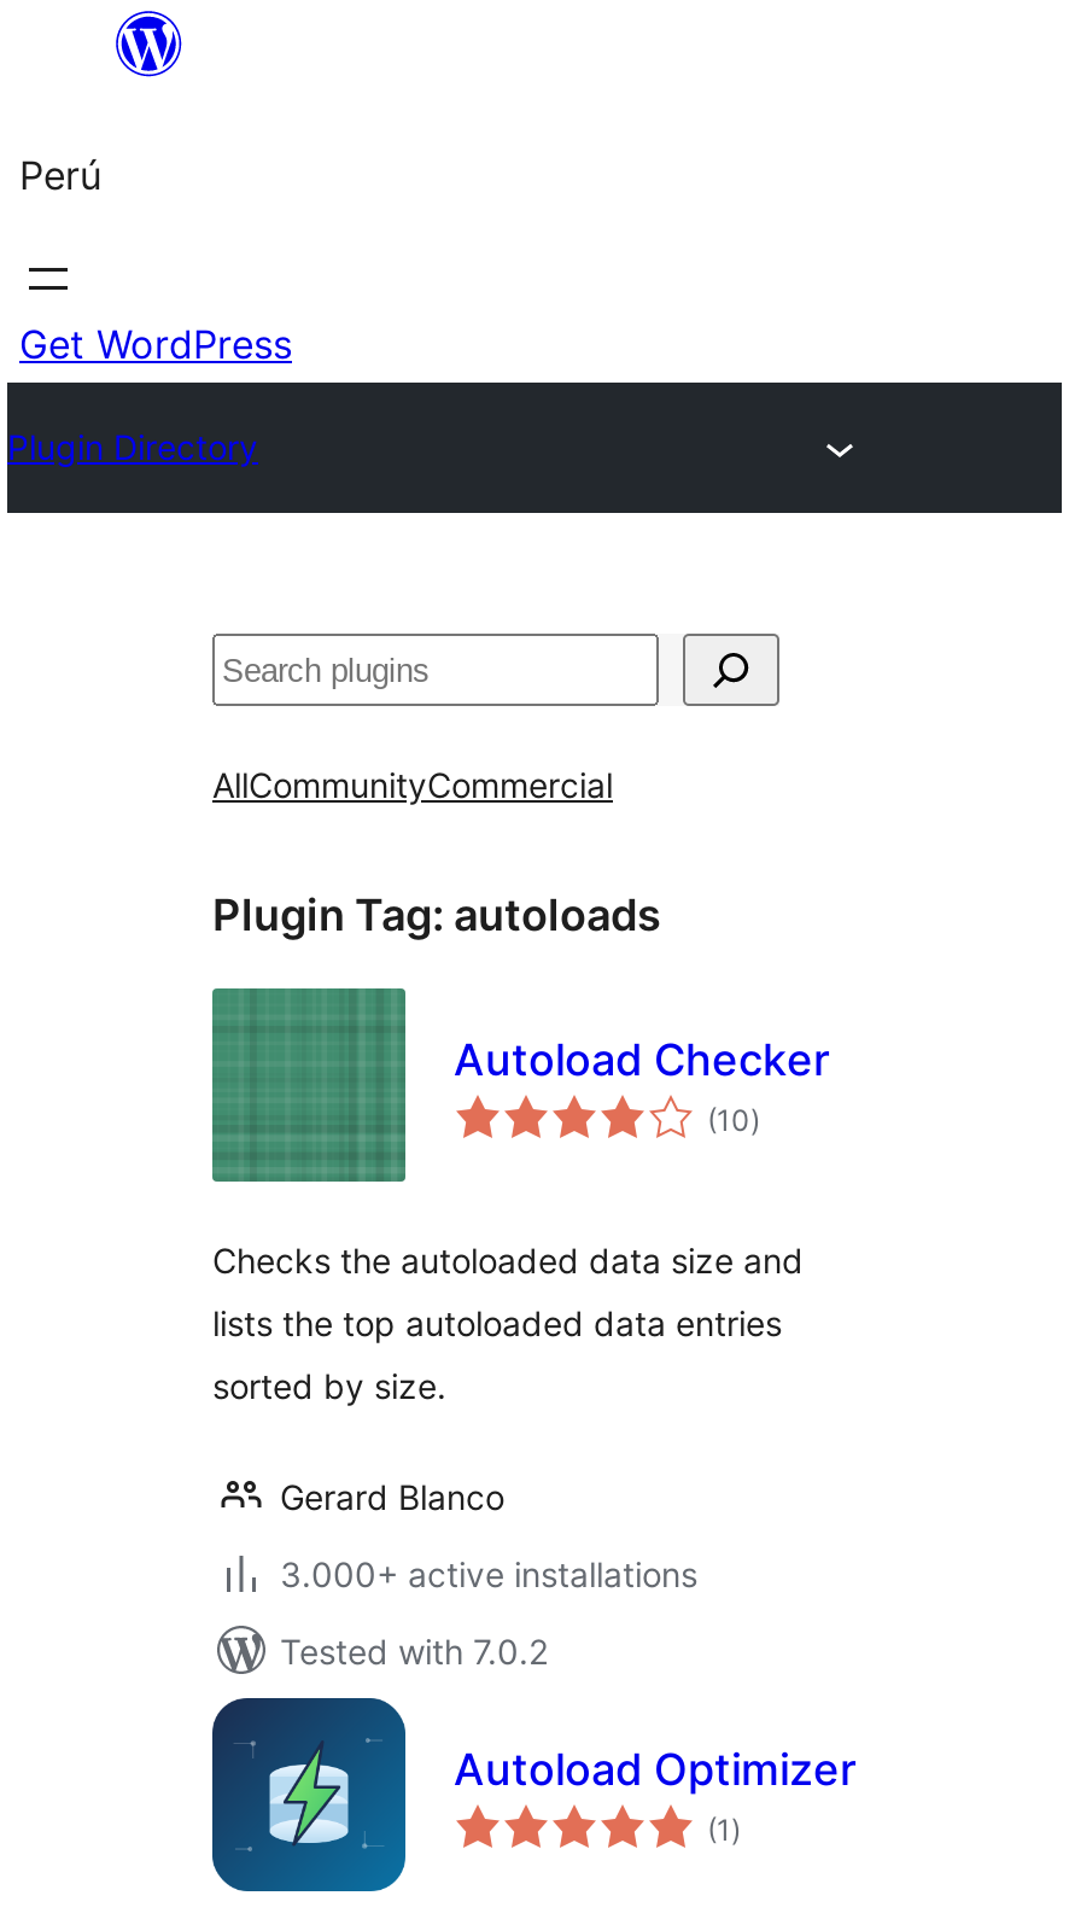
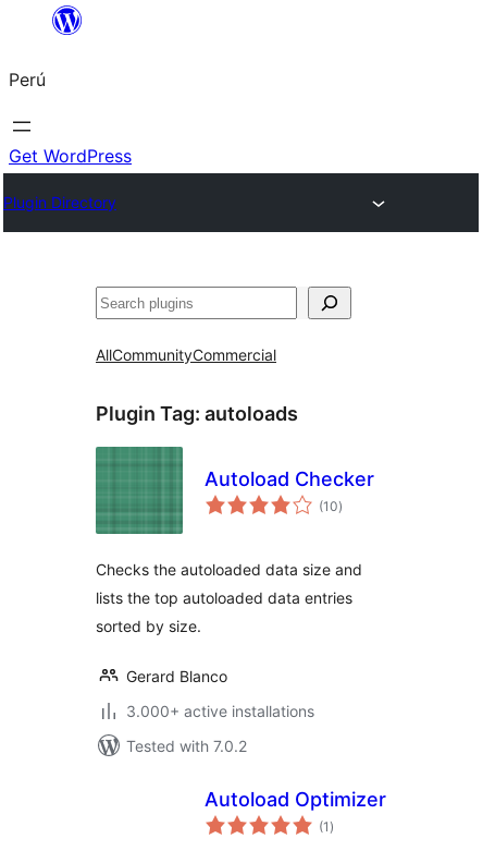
- [image]
